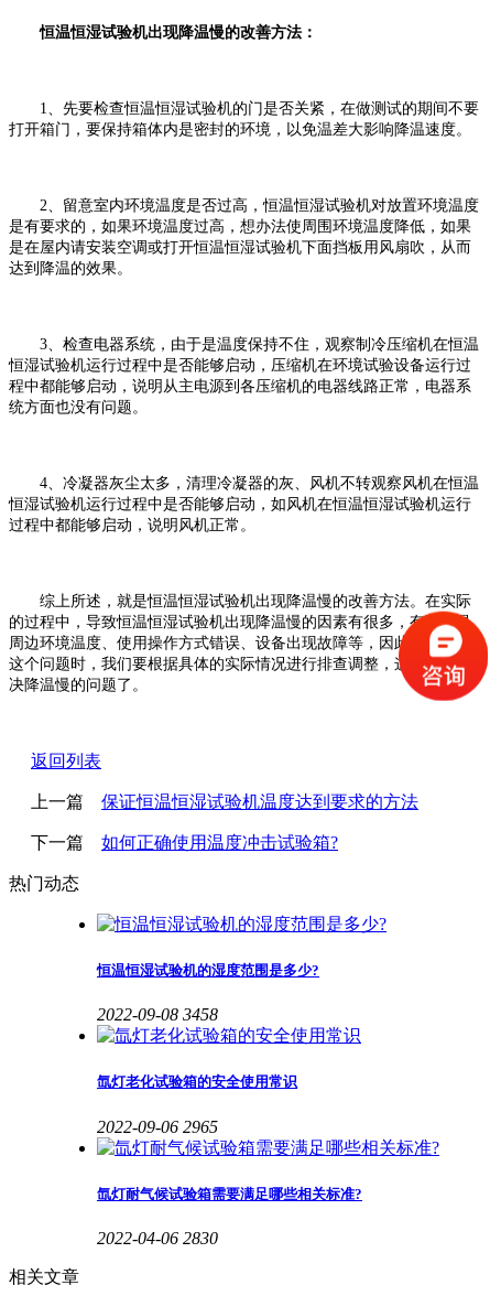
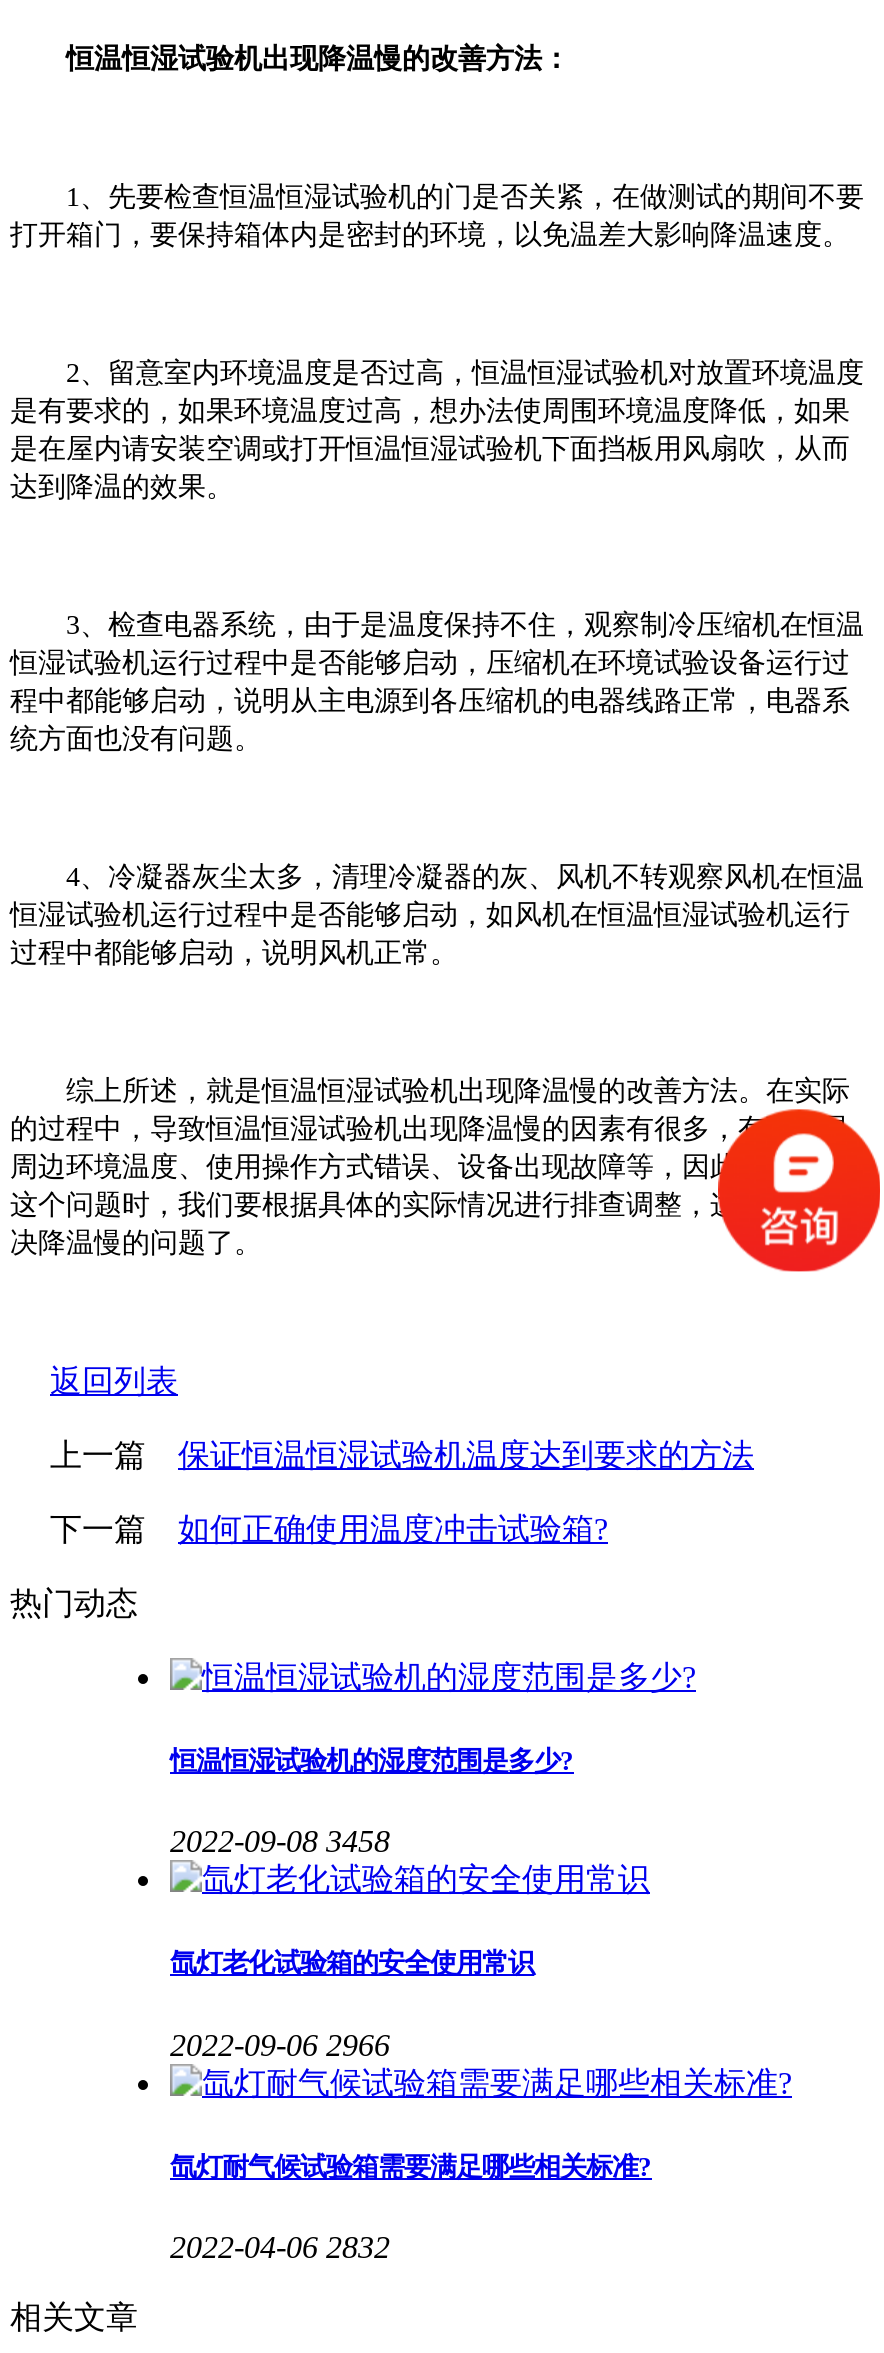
- 2022-09-06 2965
+ 2022-09-06 2966

- 2022-04-06 2830
+ 2022-04-06 2832
